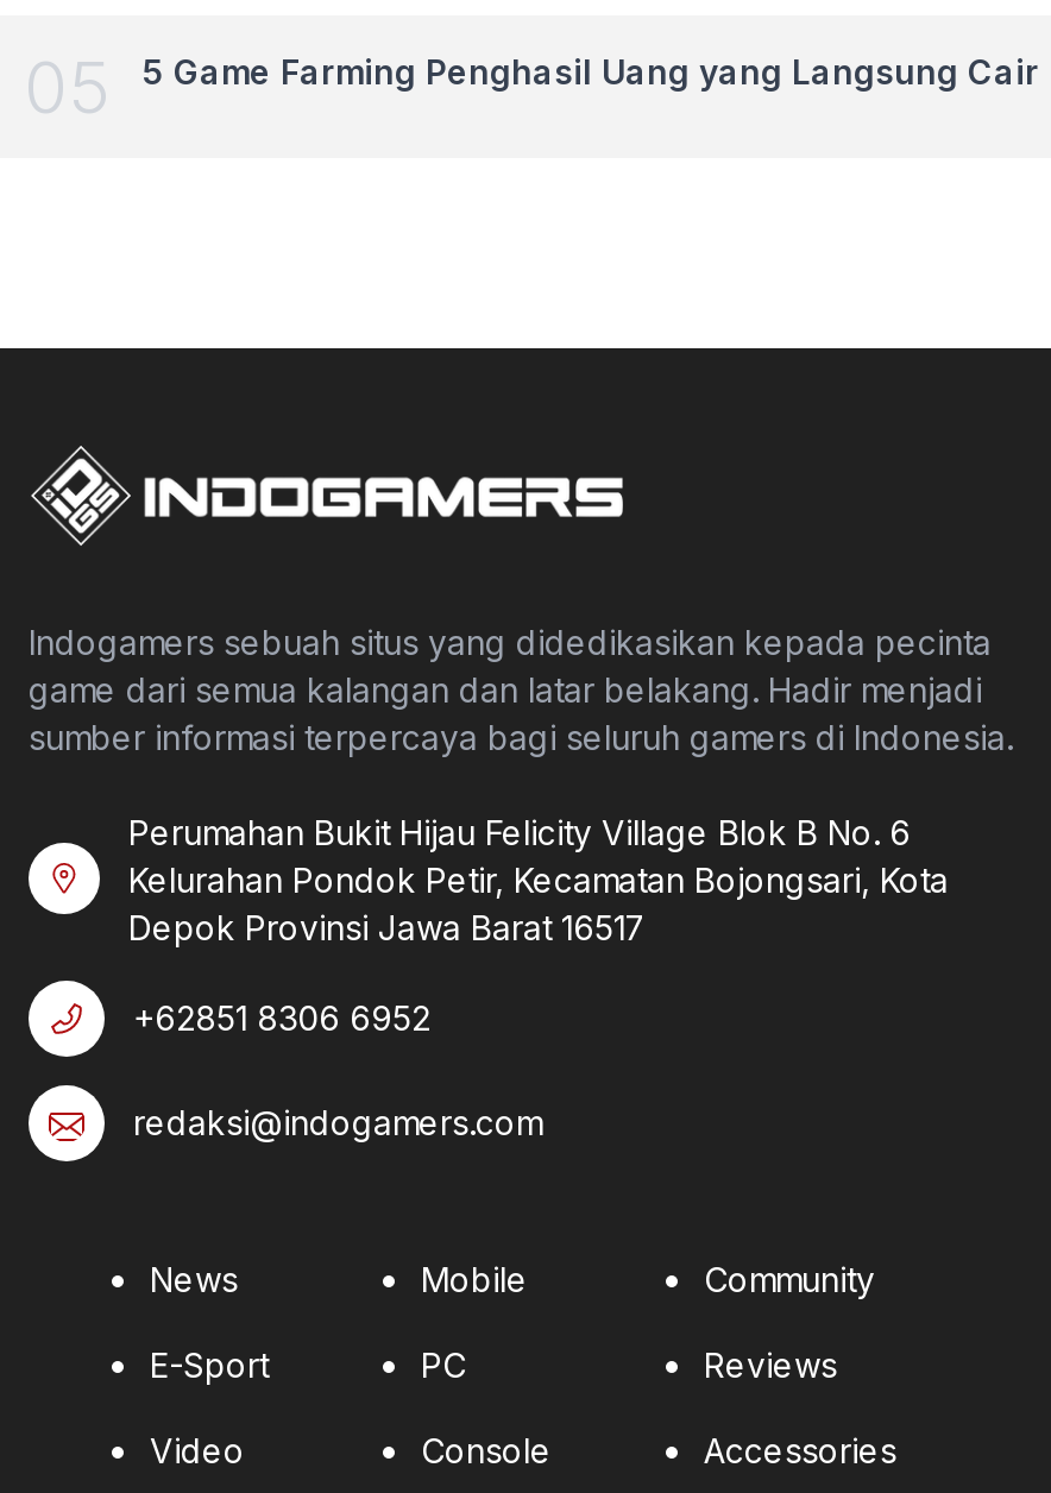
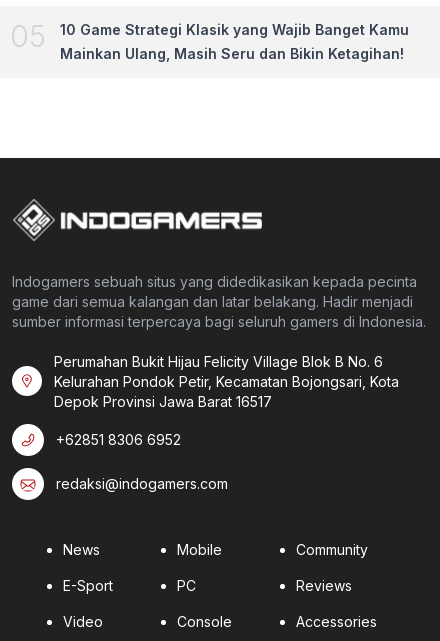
- 5 Game Farming Penghasil Uang yang Langsung Cair
+ 10 Game Strategi Klasik yang Wajib Banget Kamu
+ Mainkan Ulang, Masih Seru dan Bikin Ketagihan!
